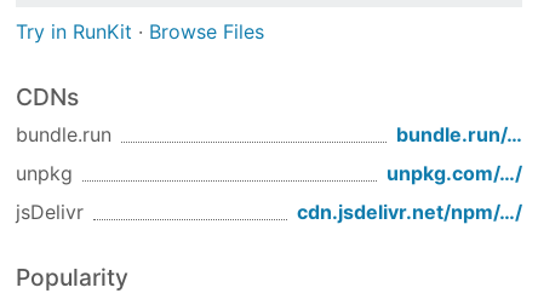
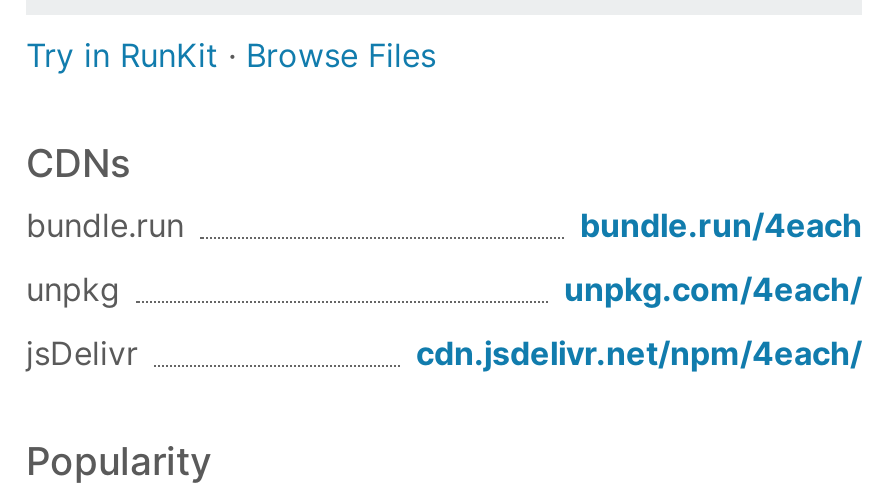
- bundle.run/…
+ bundle.run/4each

- unpkg.com/…/
+ unpkg.com/4each/

- cdn.jsdelivr.net/npm/…/
+ cdn.jsdelivr.net/npm/4each/
